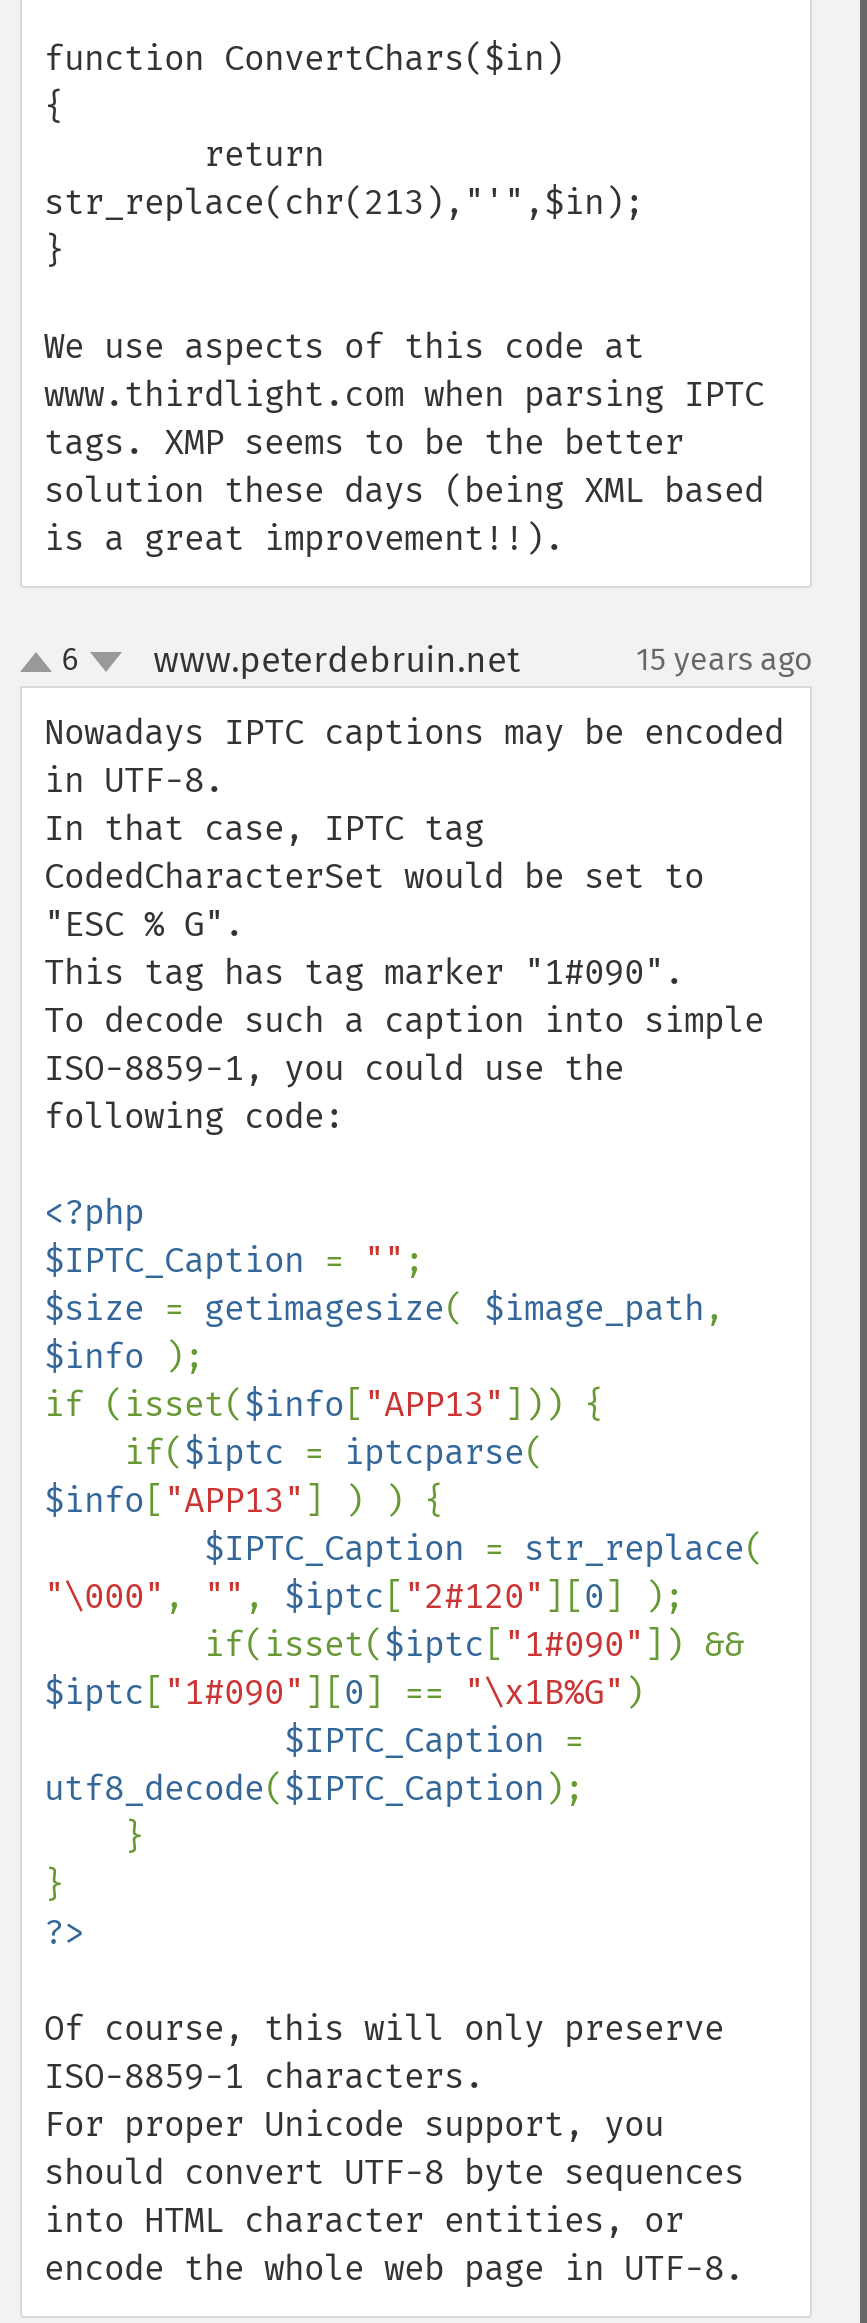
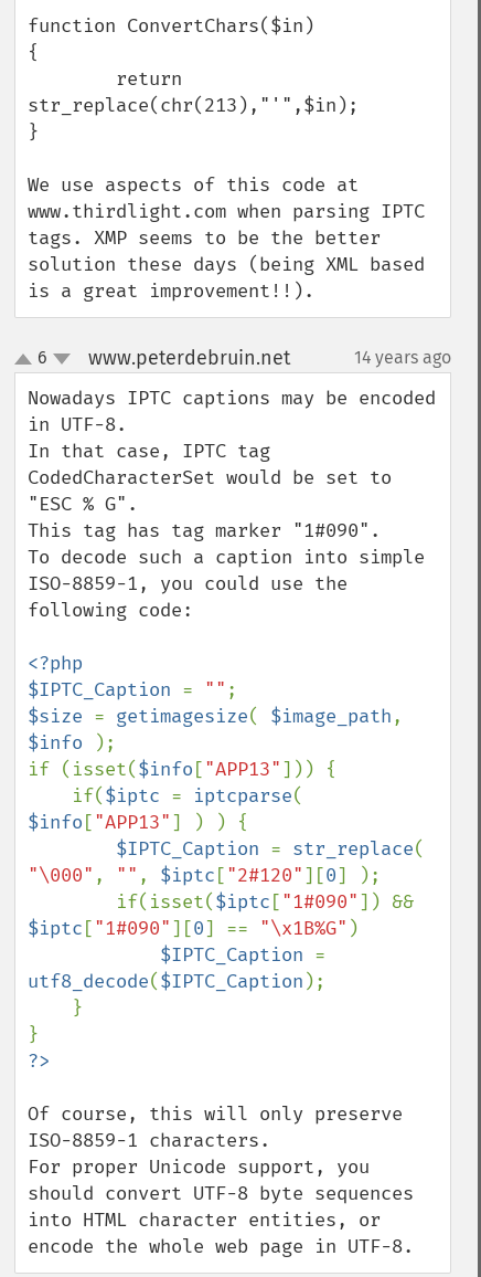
- 15 years ago
+ 14 years ago
